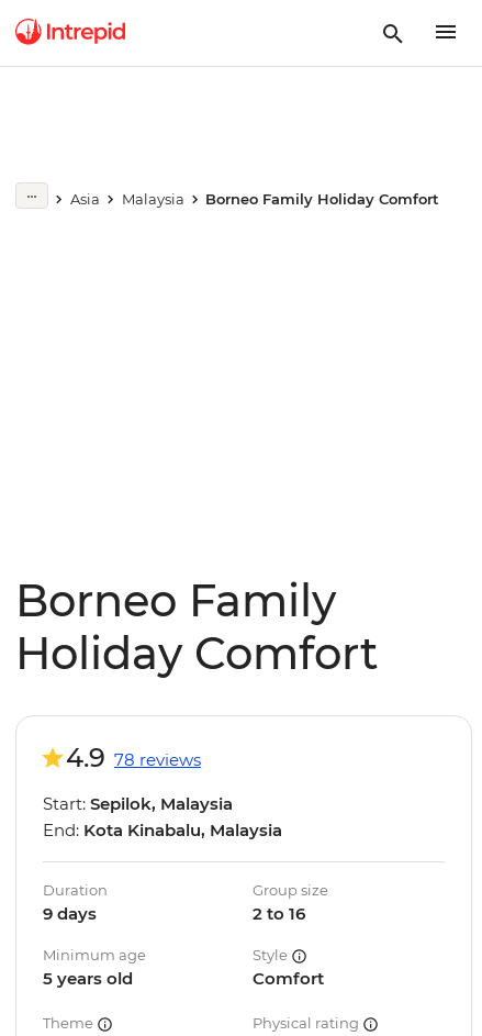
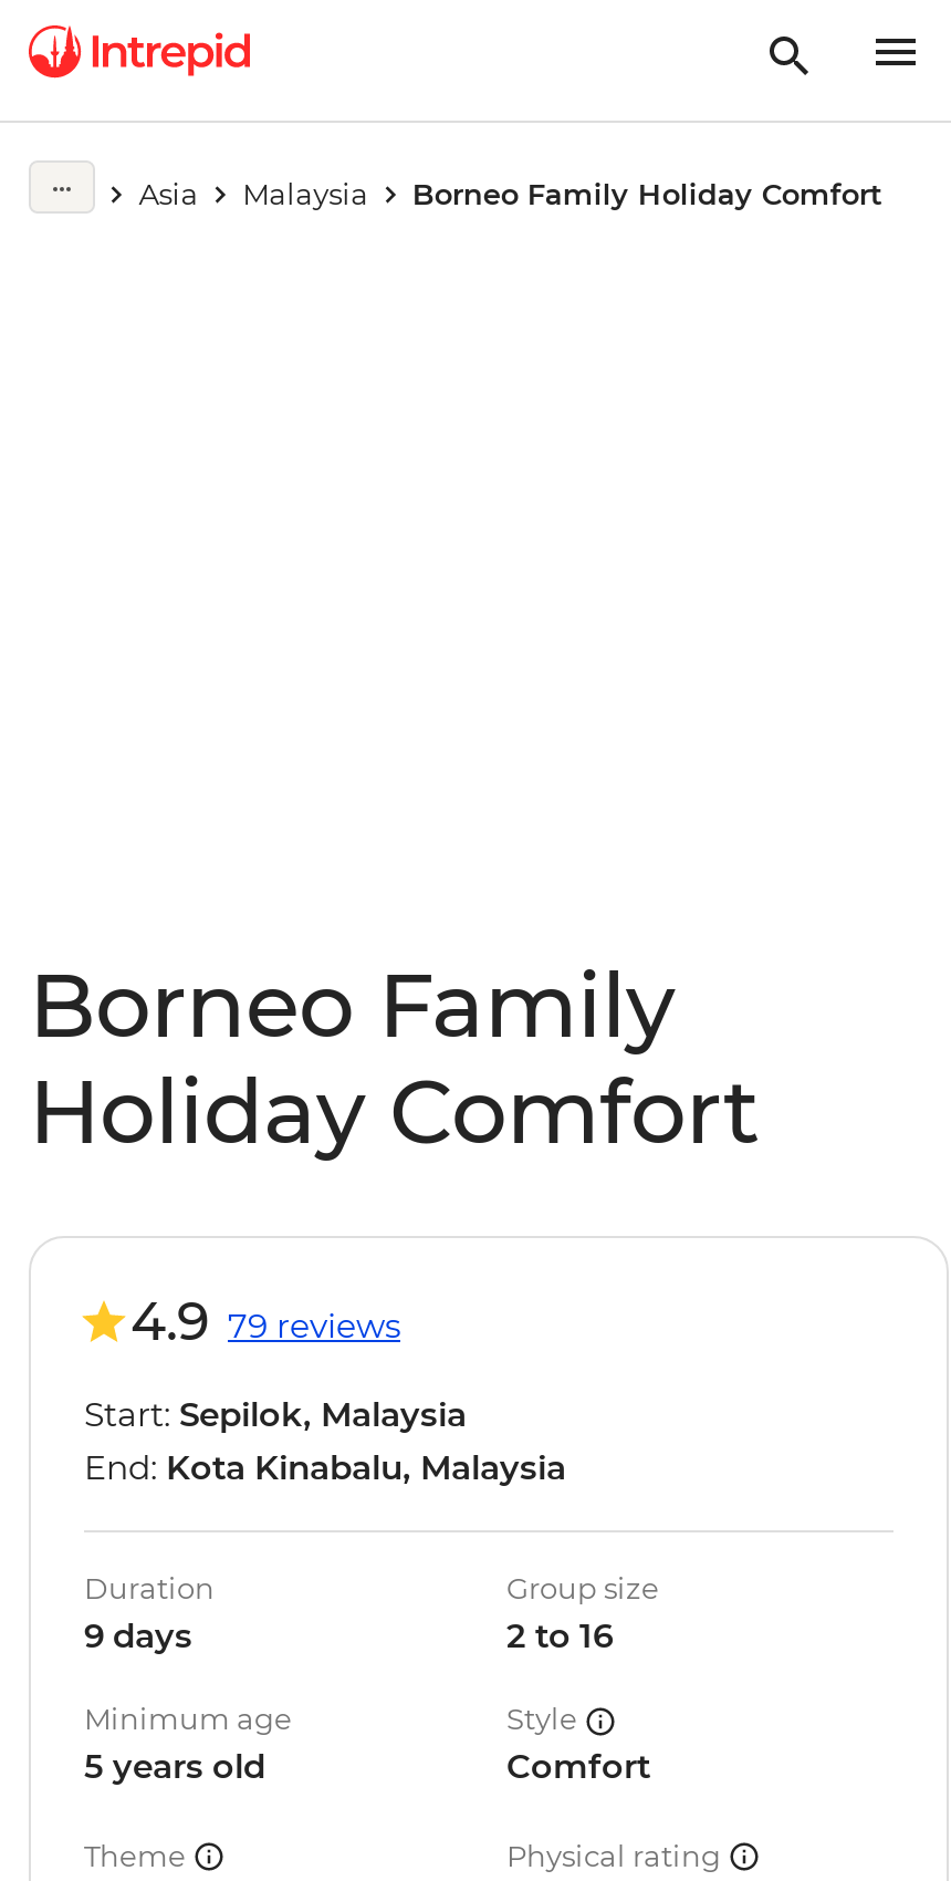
- 4.9 78 reviews
+ 4.9 79 reviews
